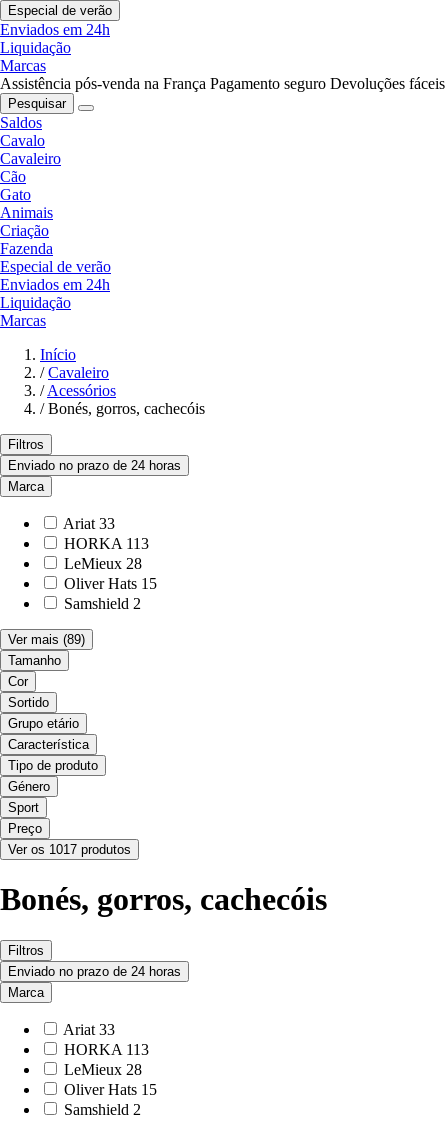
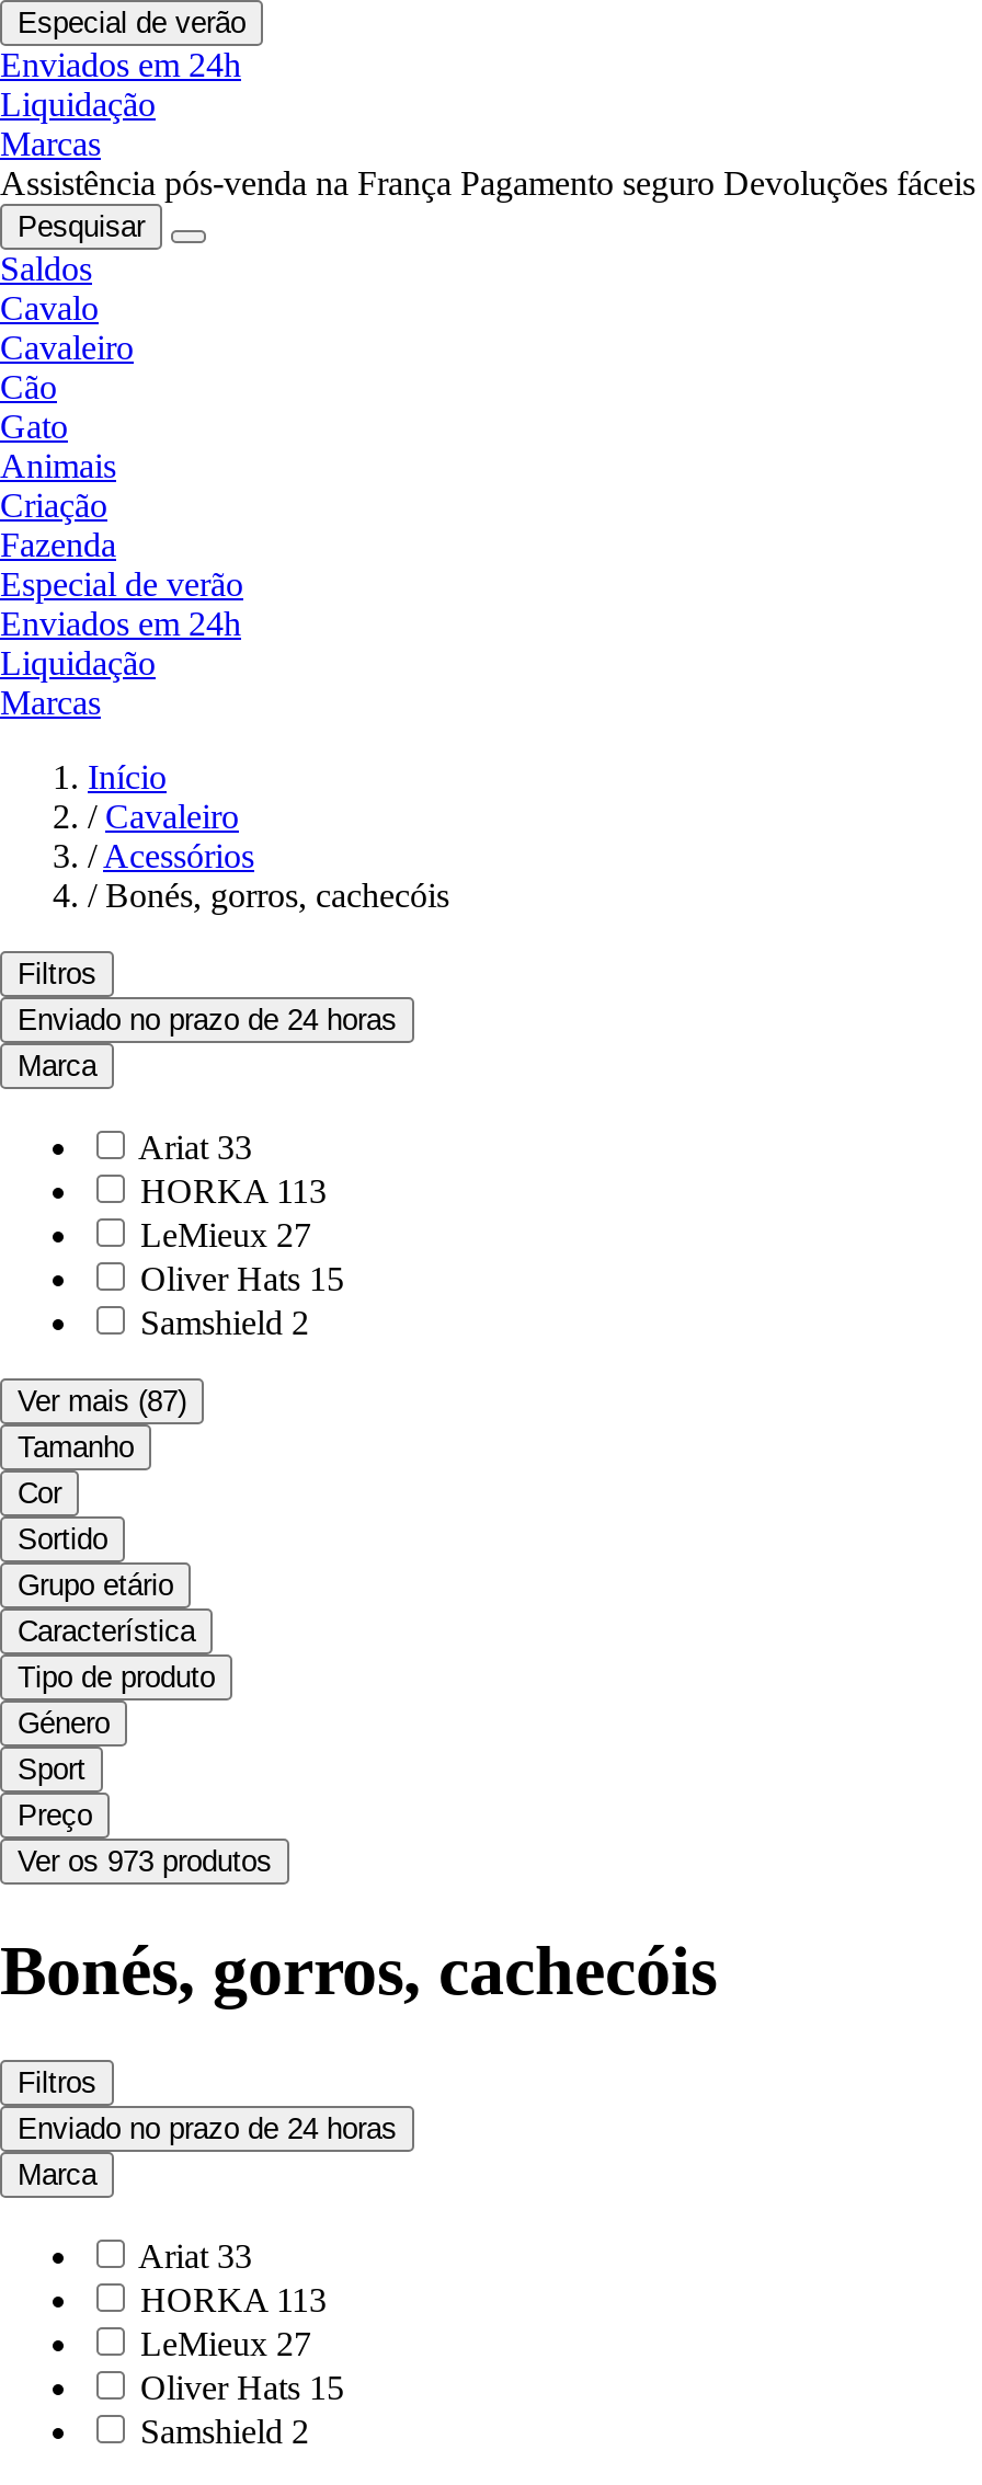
- LeMieux 28
+ LeMieux 27

- Ver mais (89)
+ Ver mais (87)

- Ver os 1017 produtos
+ Ver os 973 produtos

- LeMieux 28
+ LeMieux 27
